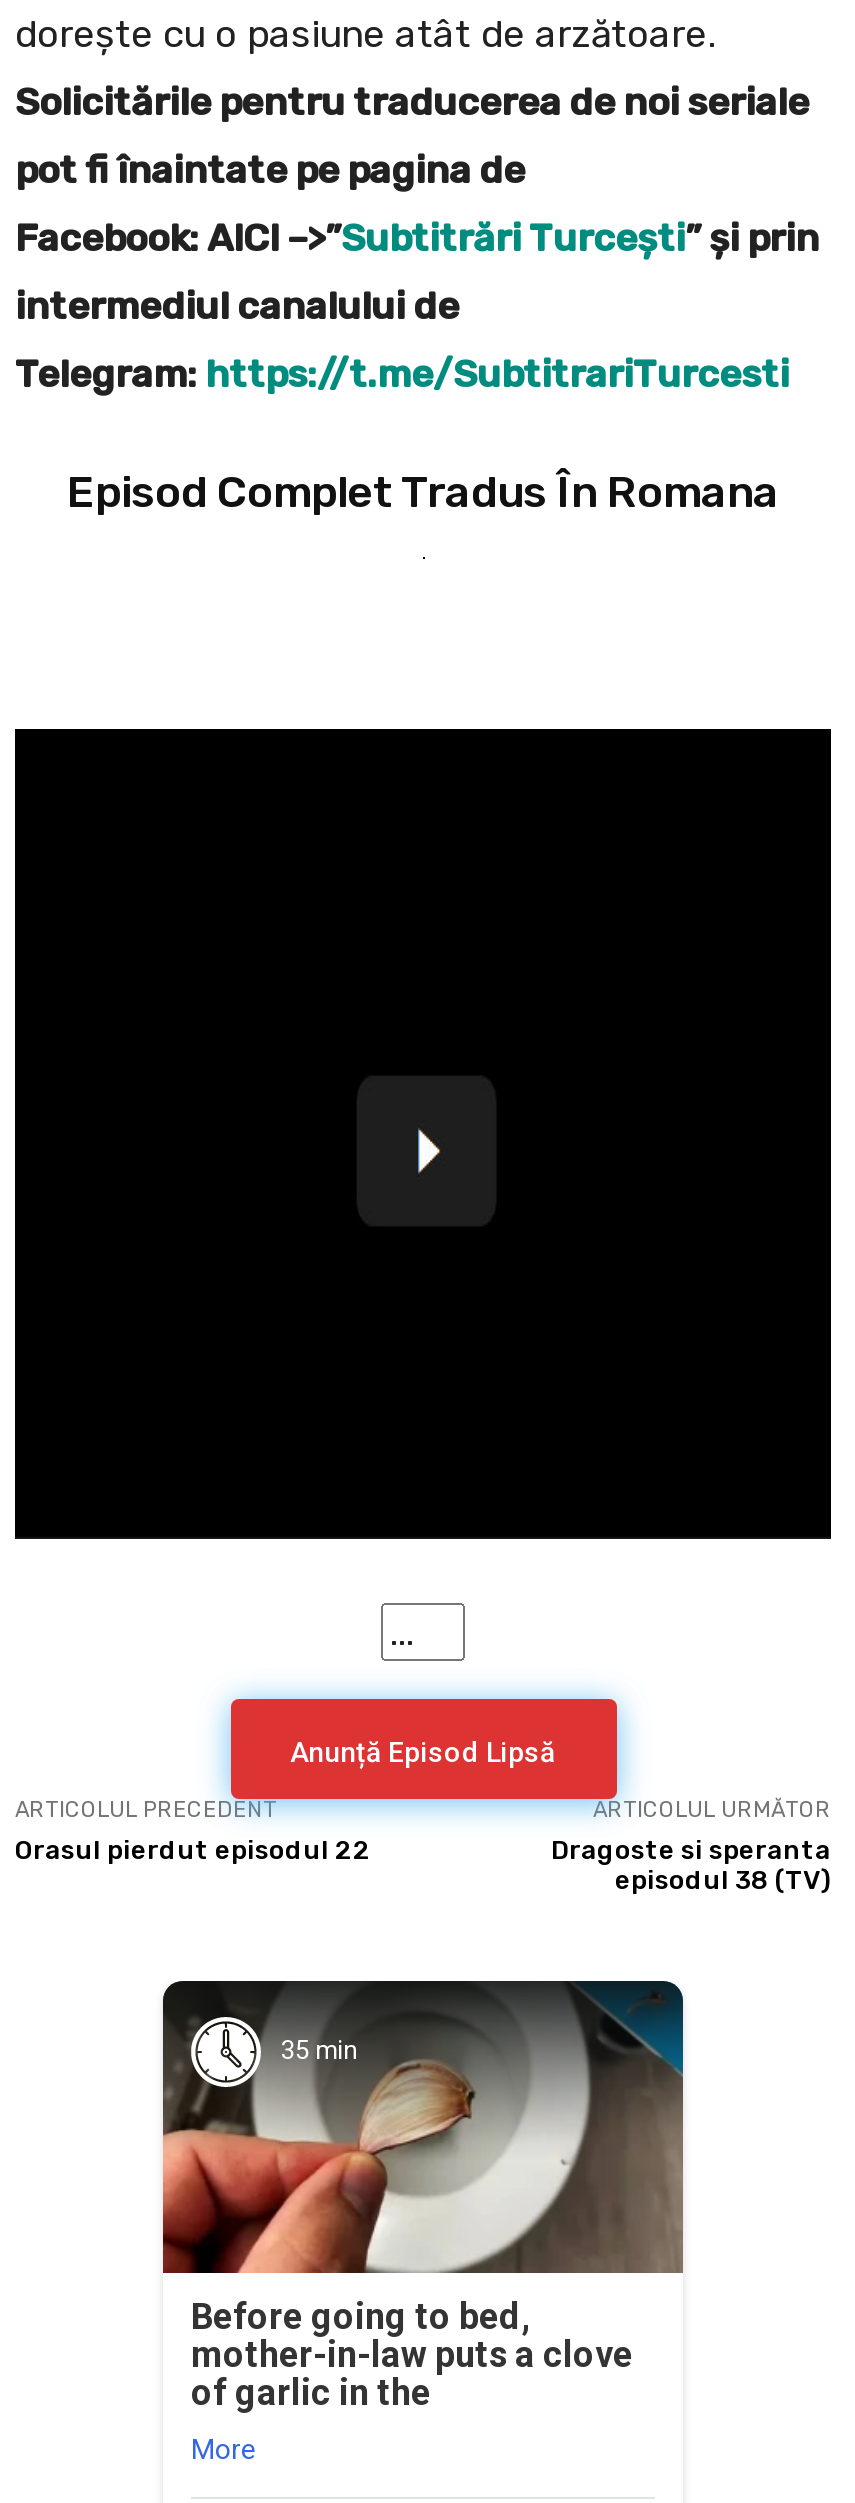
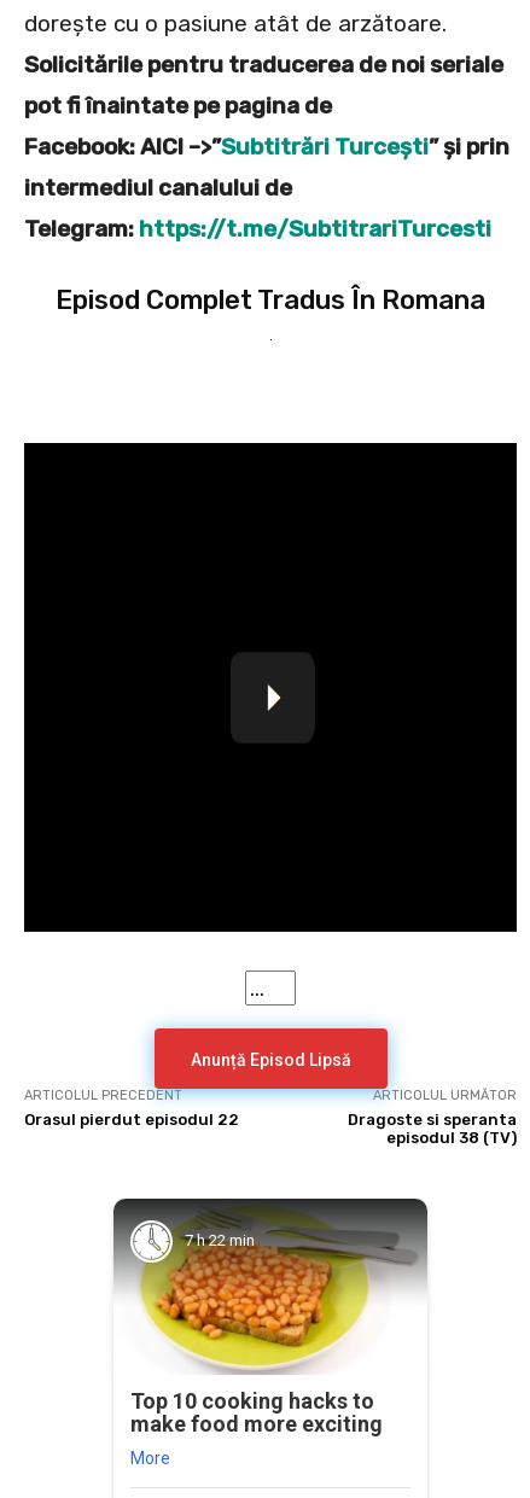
- [image]
- 35 min
+ [image]
+ 7 h 22 min

- Before going to bed,
- mother-in-law puts a clove
- of garlic in the
+ Top 10 cooking hacks to
+ make food more exciting
